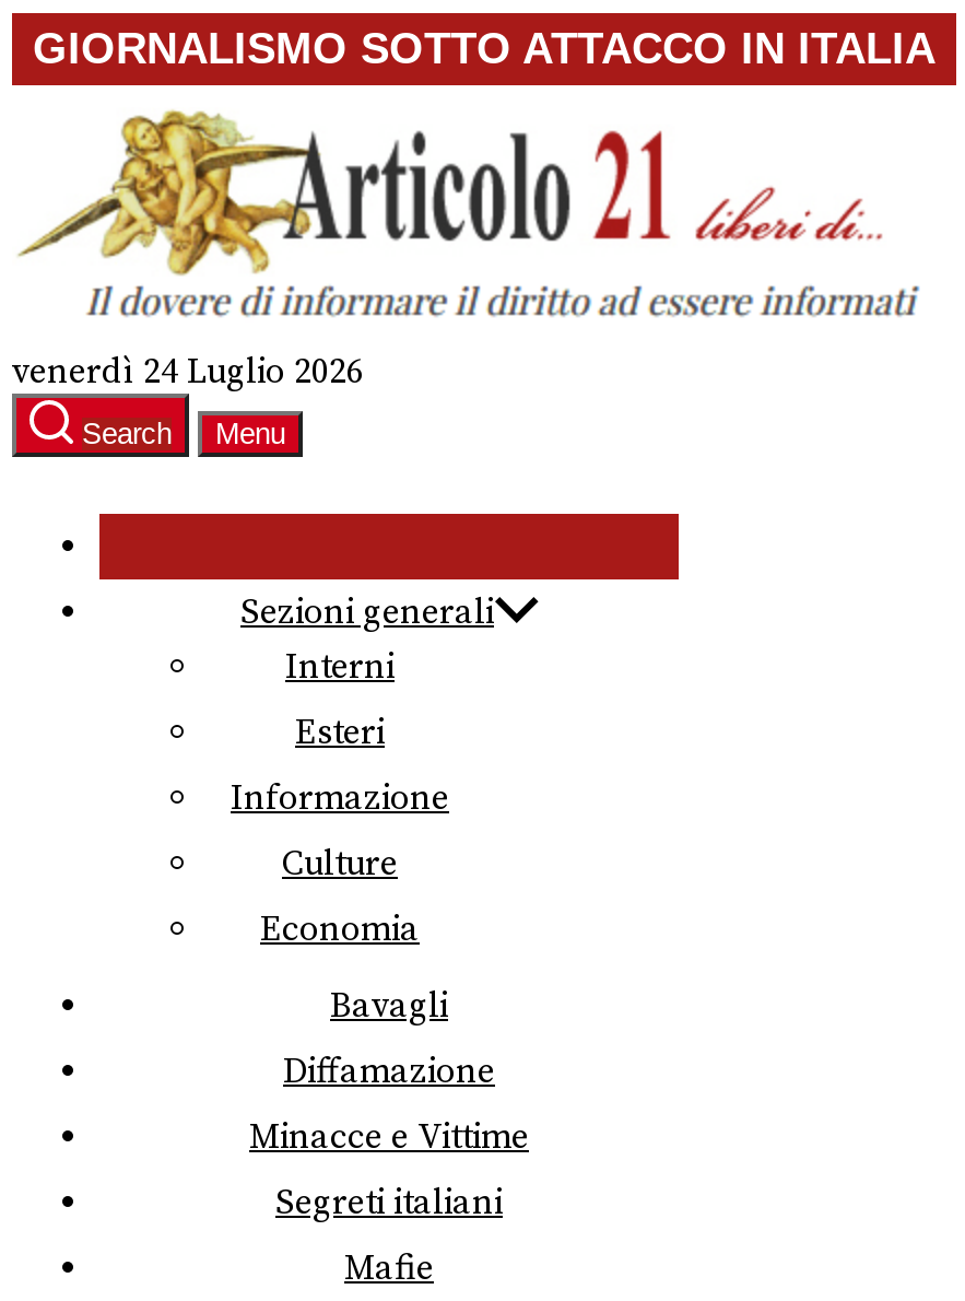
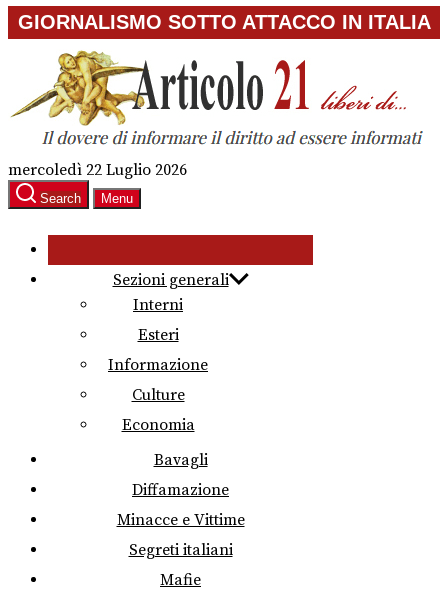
- venerdì 24 Luglio 2026
+ mercoledì 22 Luglio 2026
